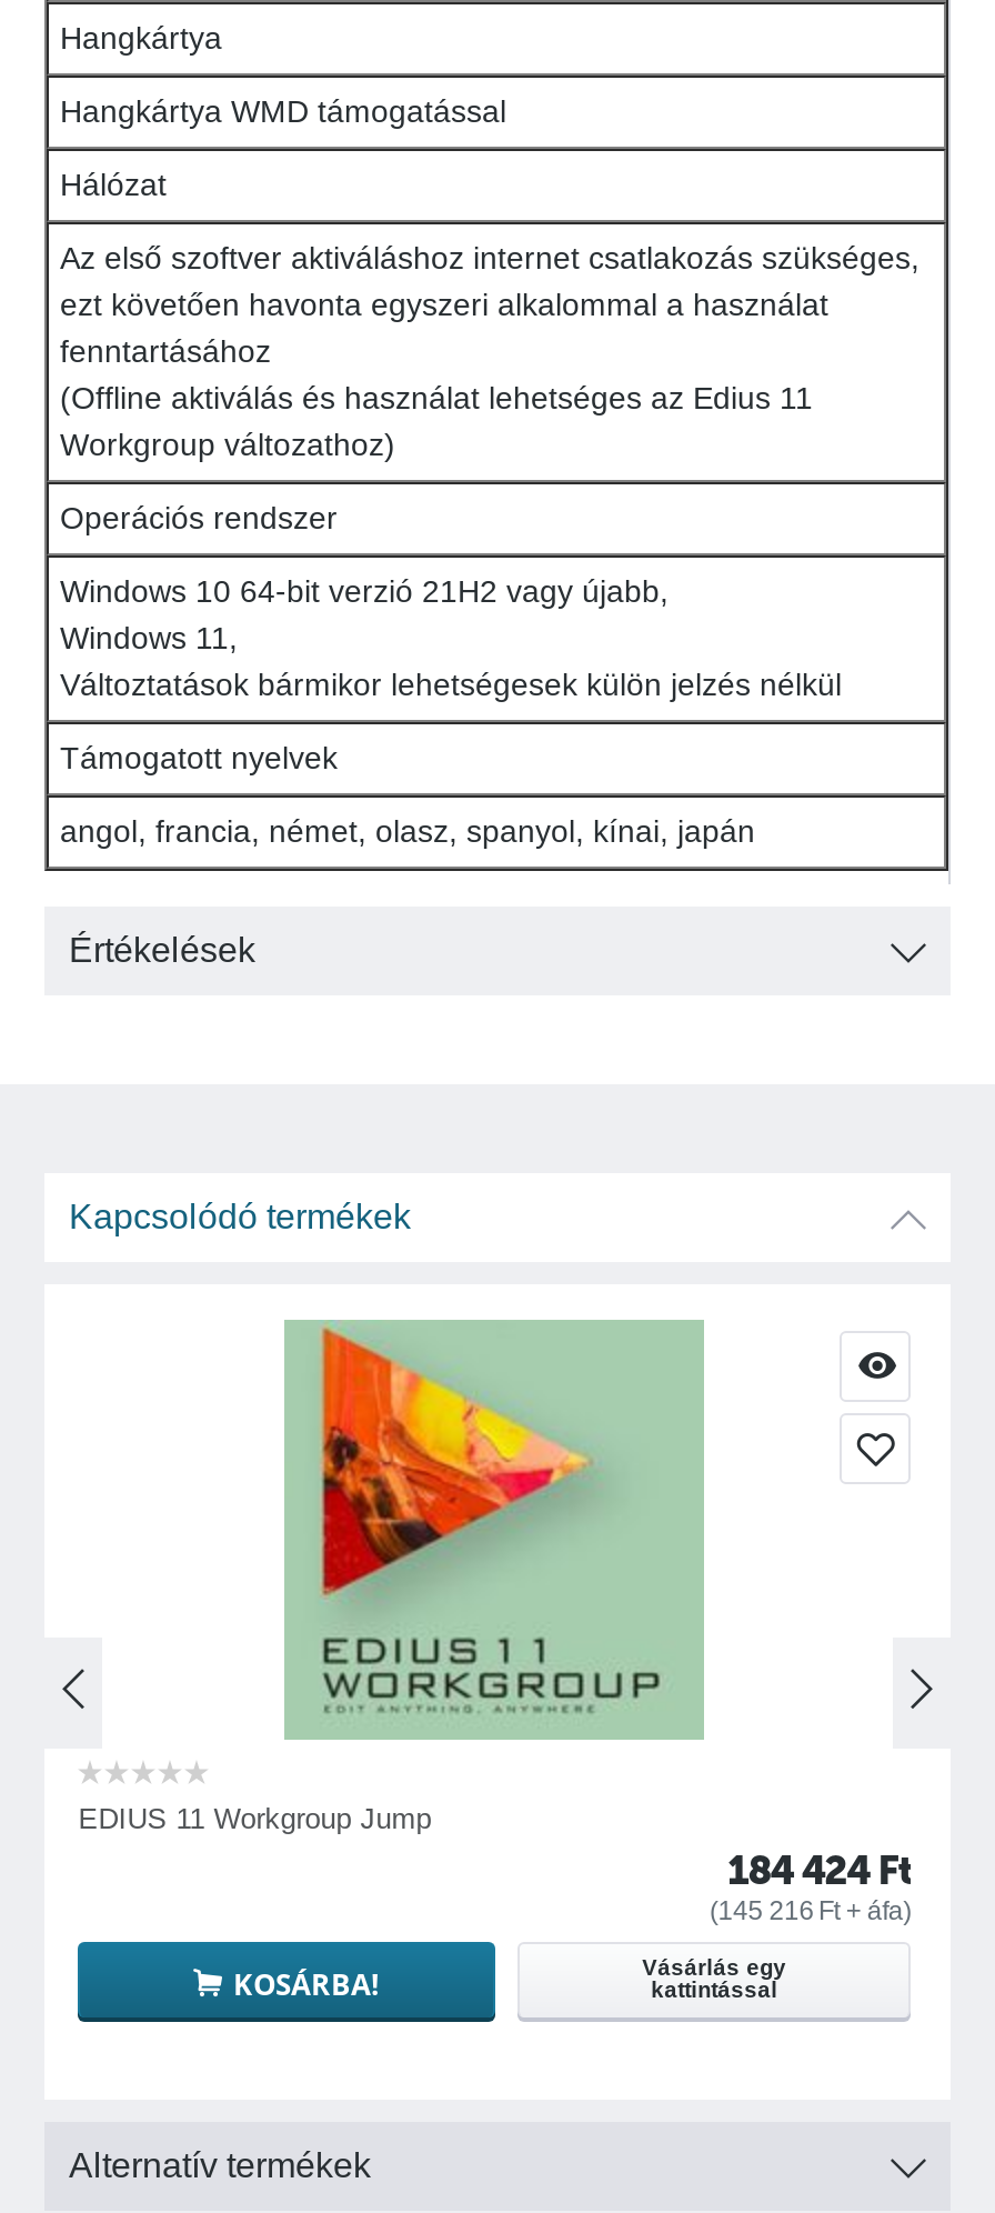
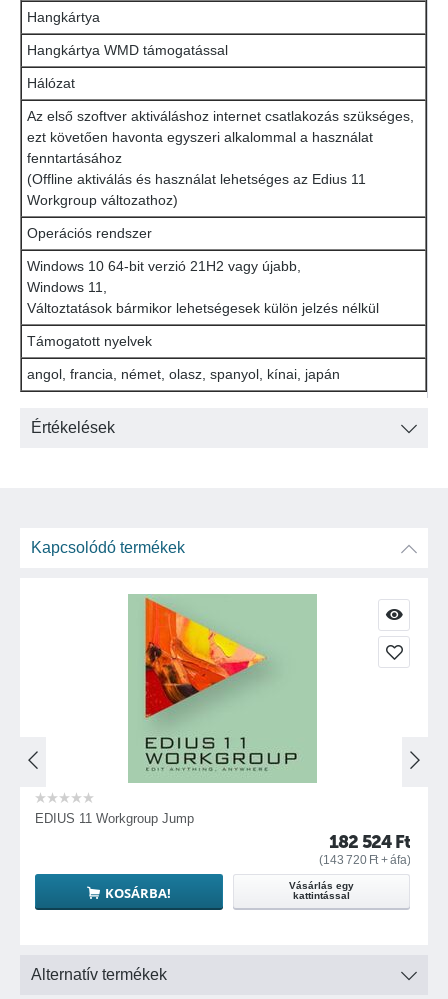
- 184 424 Ft
+ 182 524 Ft

- (145 216 Ft + áfa)
+ (143 720 Ft + áfa)
